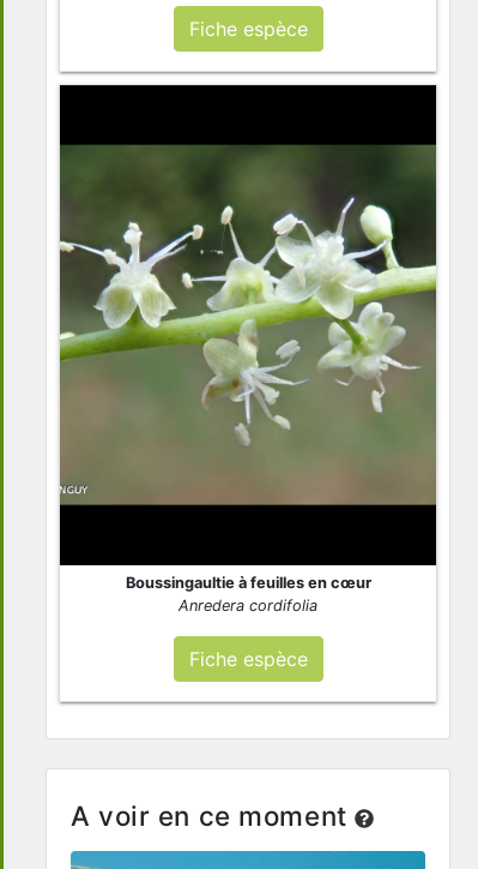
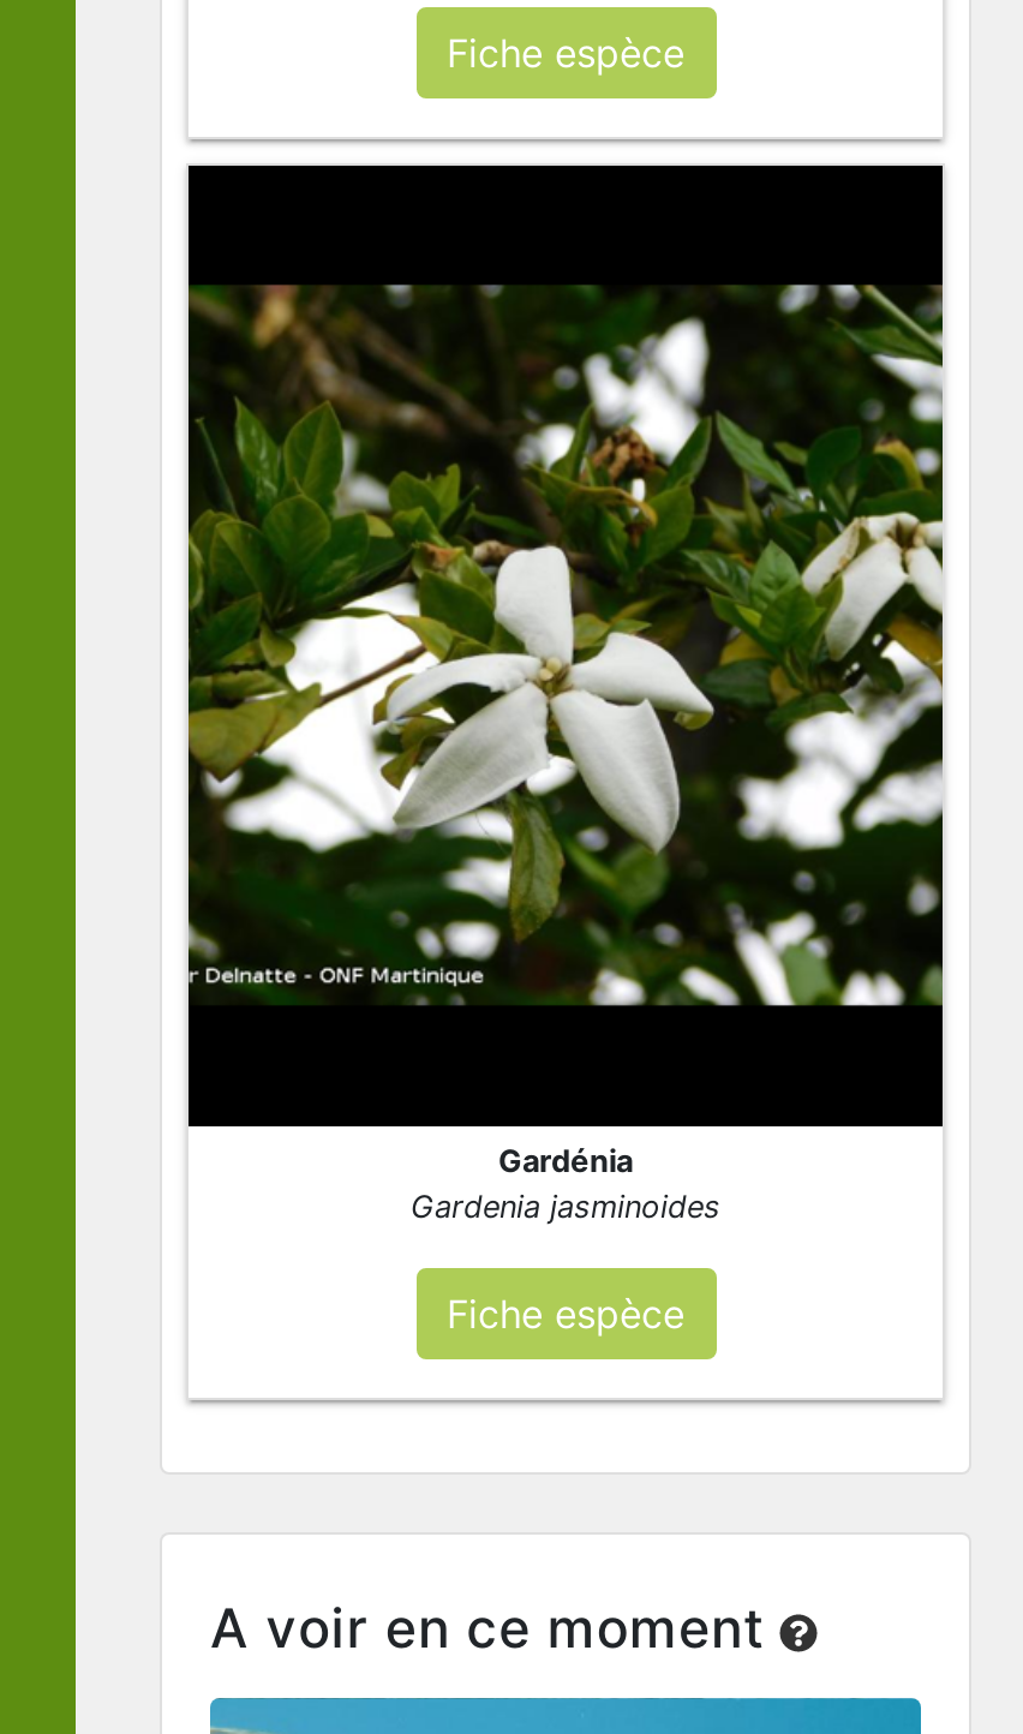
- [image]
+ [image]

- Boussingaultie à feuilles en cœur
- Anredera cordifolia
+ Gardénia
+ Gardenia jasminoides
